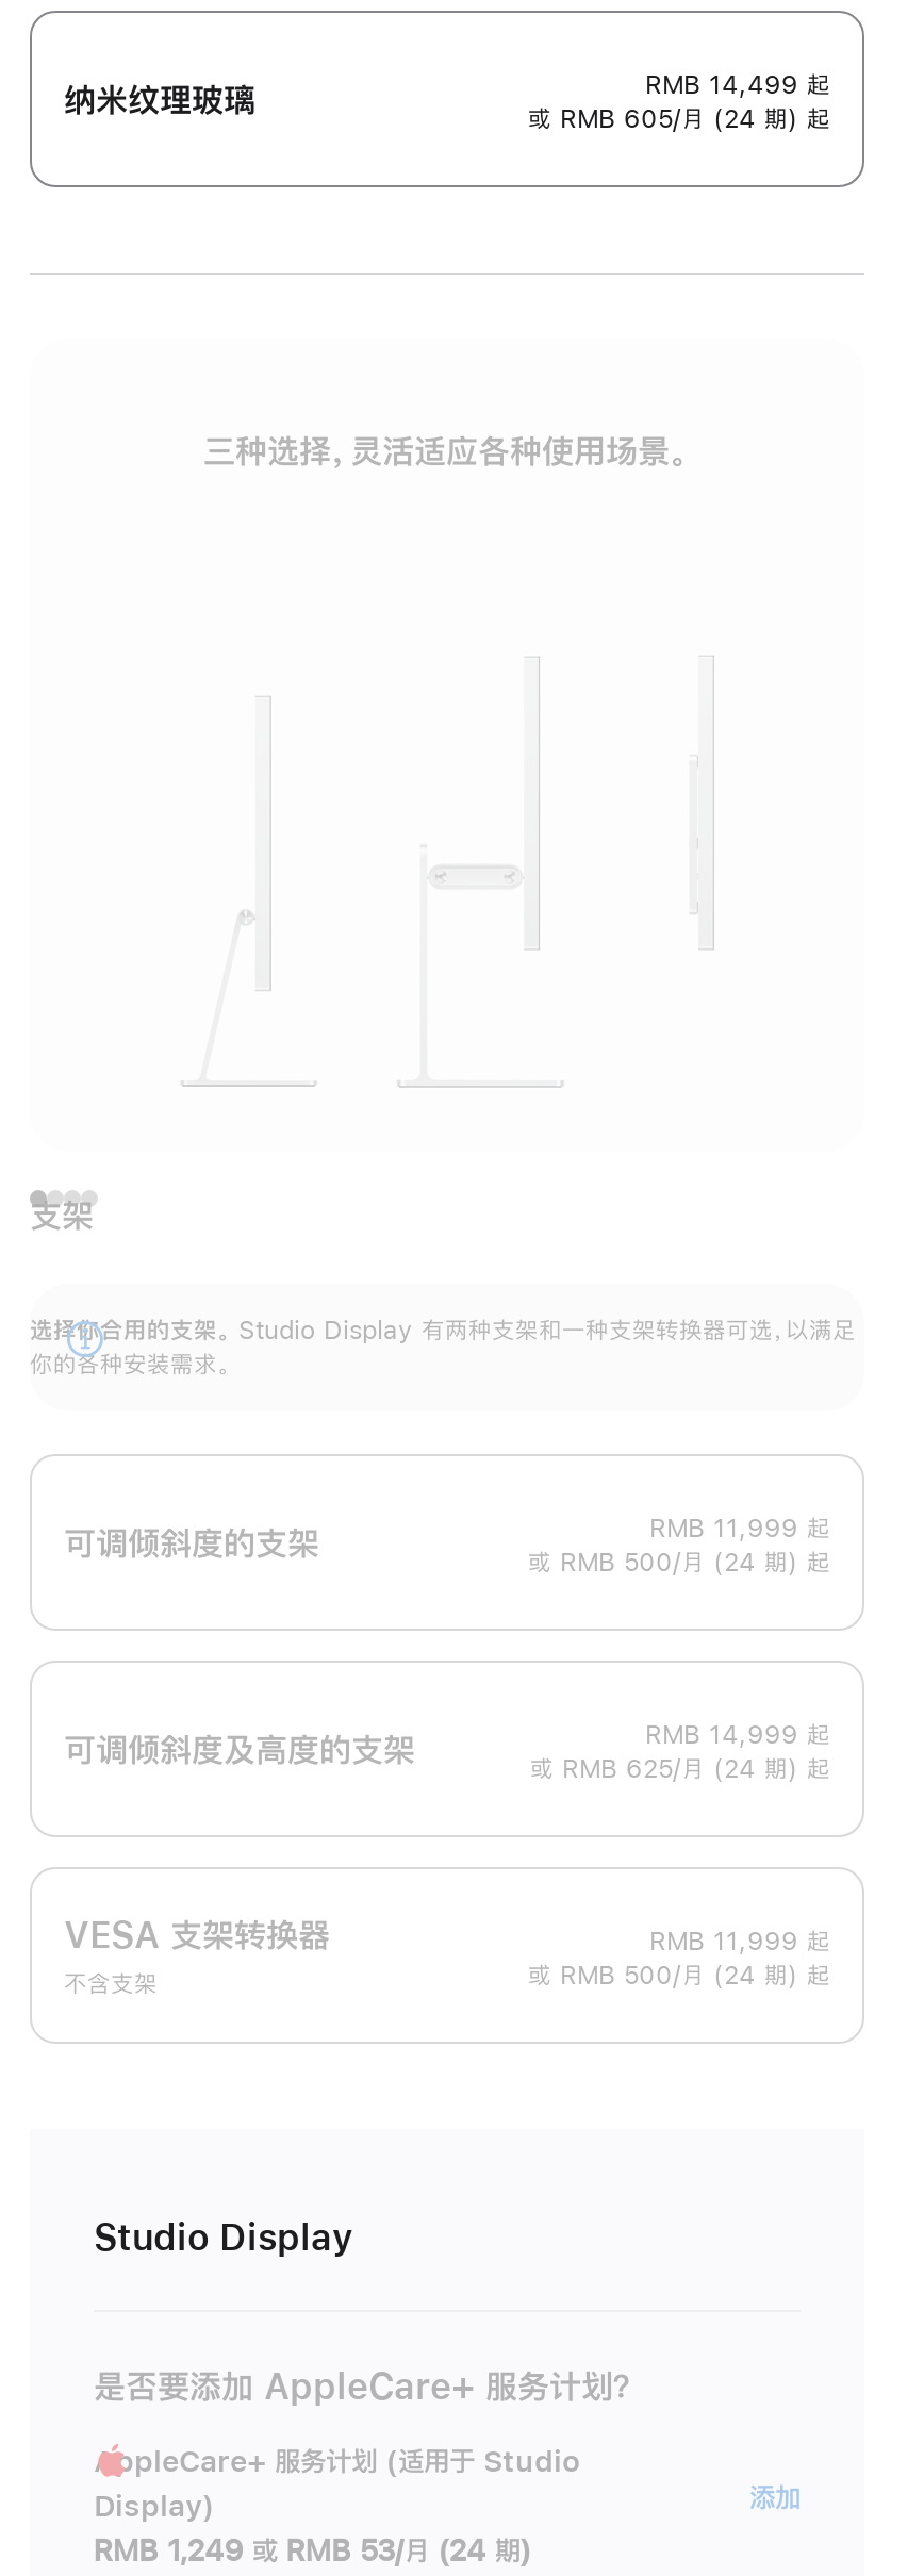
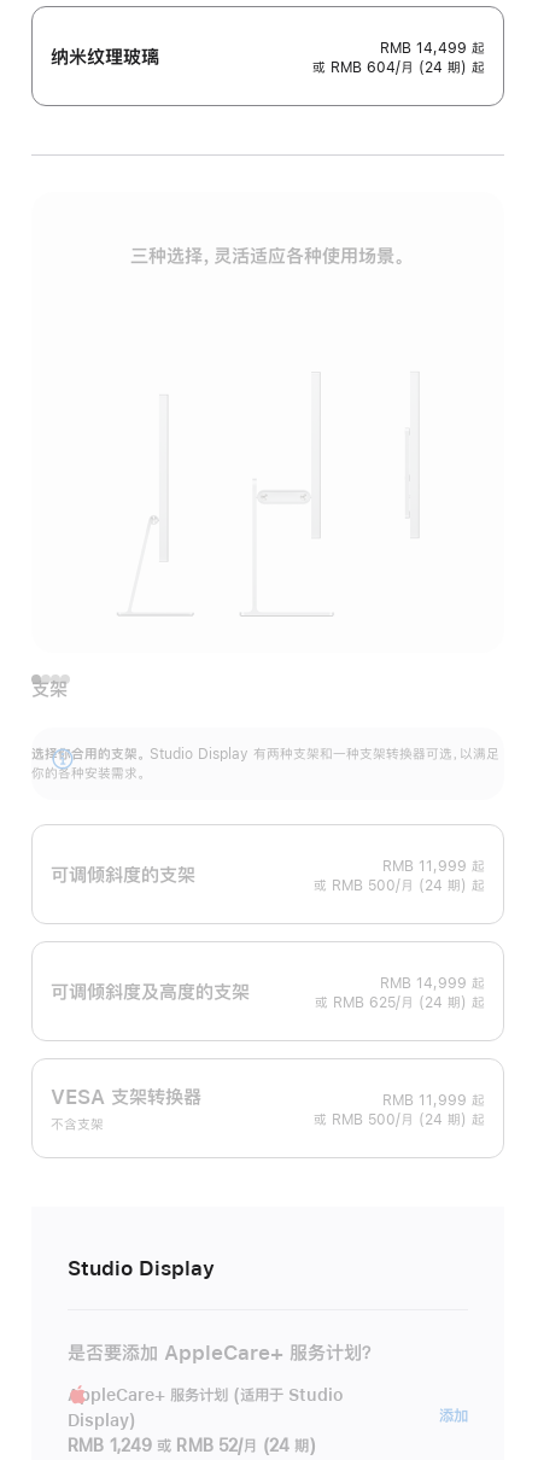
- 或 RMB 605/月 (24 期) 起
+ 或 RMB 604/月 (24 期) 起

- RMB 1,249 或 RMB 53/月 (24 期)
+ RMB 1,249 或 RMB 52/月 (24 期)
